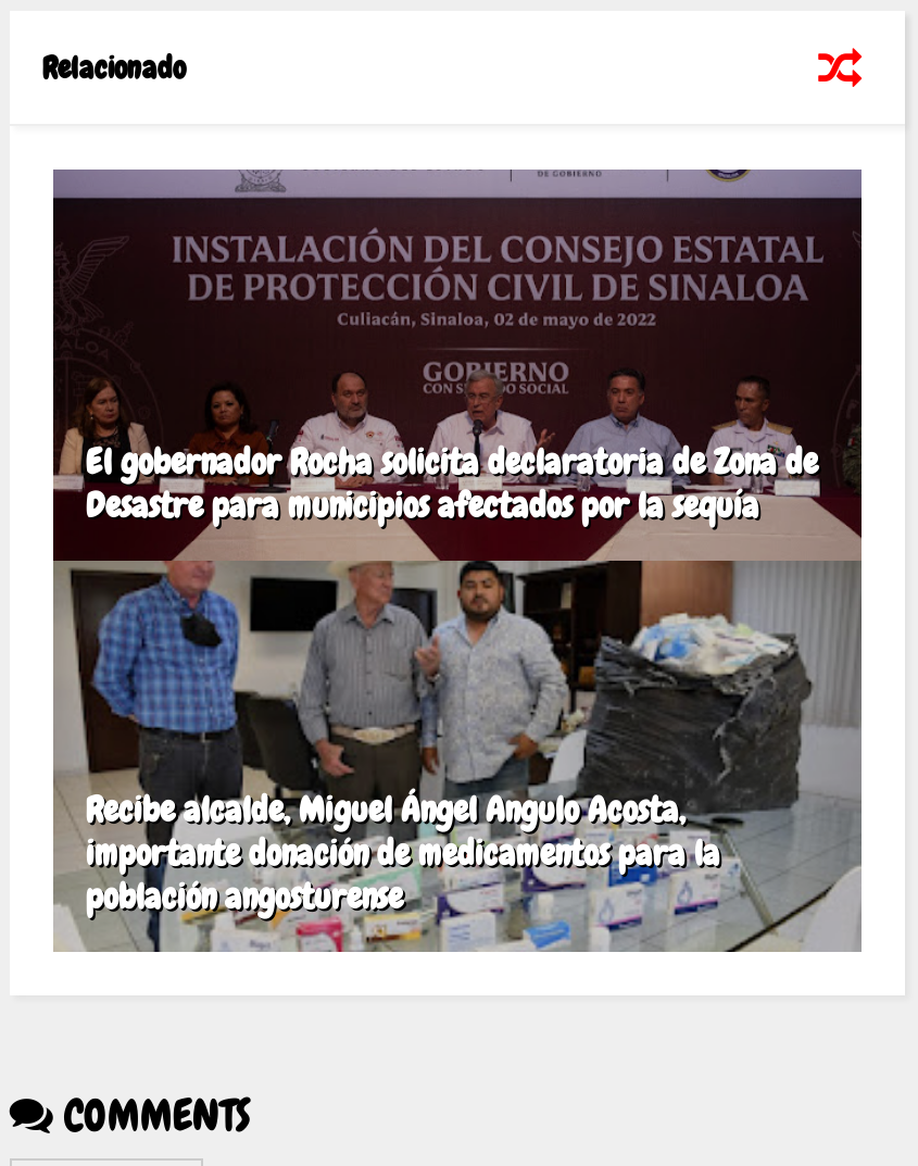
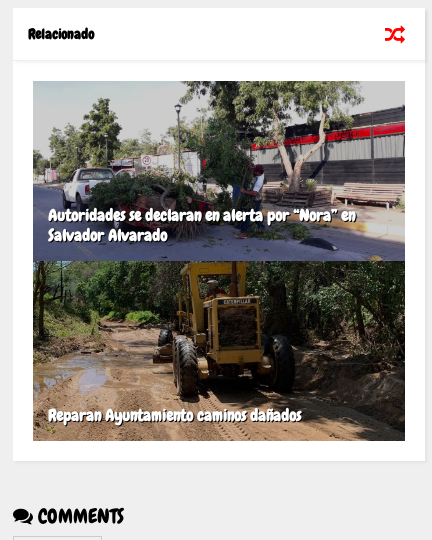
- [image]
- El gobernador Rocha solicita declaratoria de Zona de
- Desastre para municipios afectados por la sequía
+ [image]
+ Autoridades se declaran en alerta por “Nora” en
+ Salvador Alvarado

- Recibe alcalde, Miguel Ángel Angulo Acosta,
- importante donación de medicamentos para la
- población angosturense
+ Reparan Ayuntamiento caminos dañados
